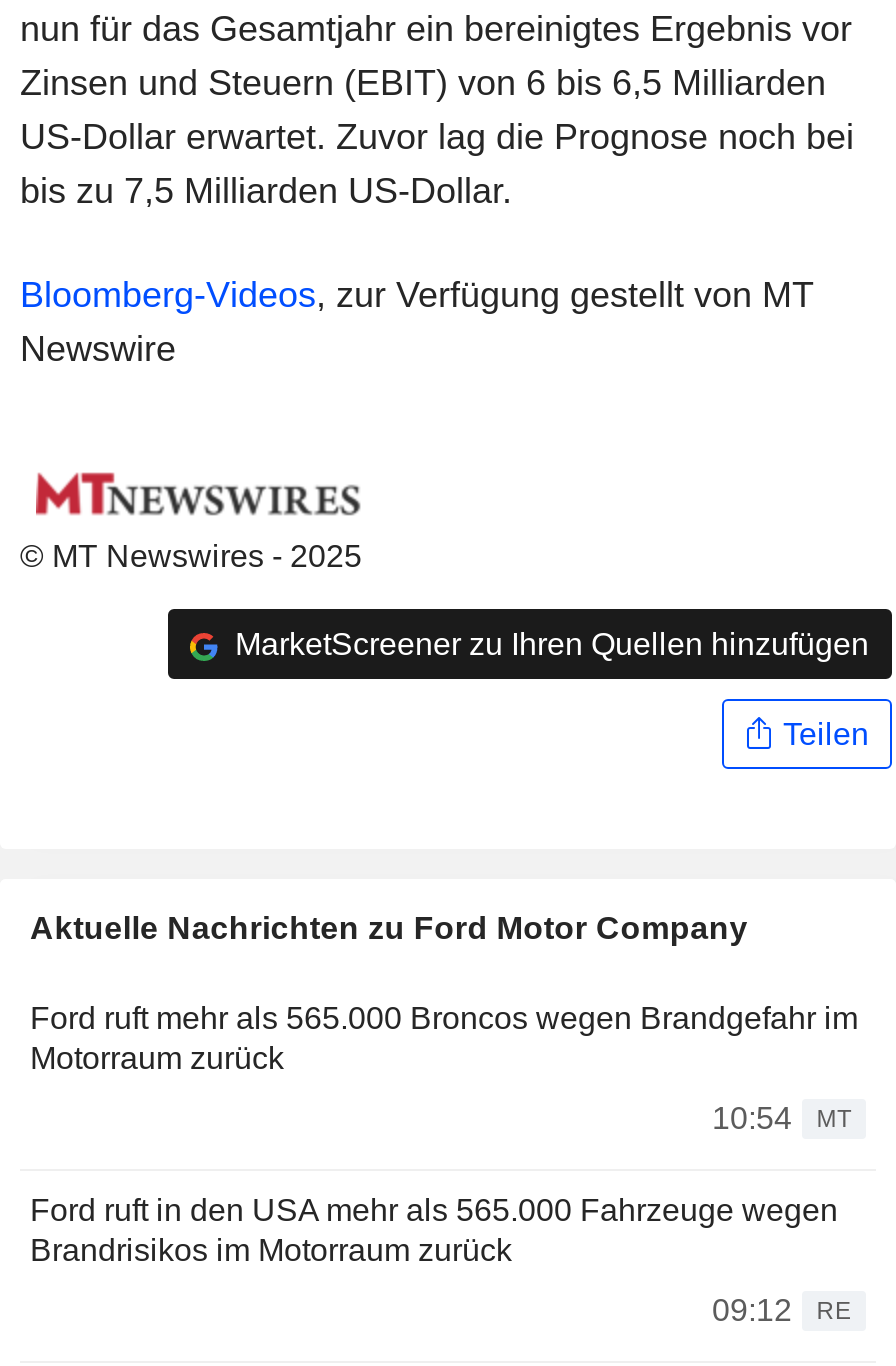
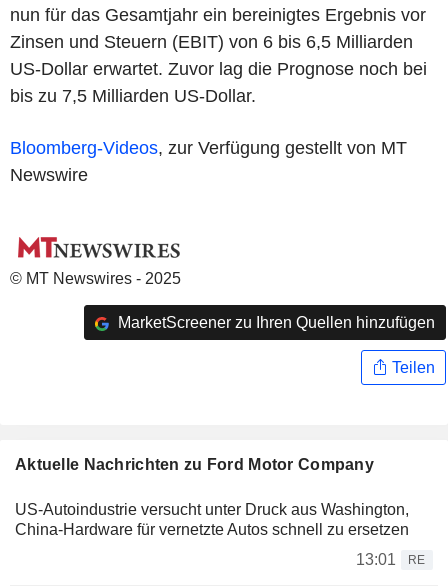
- Ford ruft mehr als 565.000 Broncos wegen Brandgefahr im
- Motorraum zurück
- 10:54
- MT
- Ford ruft in den USA mehr als 565.000 Fahrzeuge wegen
- Brandrisikos im Motorraum zurück
- 09:12
+ US-Autoindustrie versucht unter Druck aus Washington,
+ China-Hardware für vernetzte Autos schnell zu ersetzen
+ 13:01
